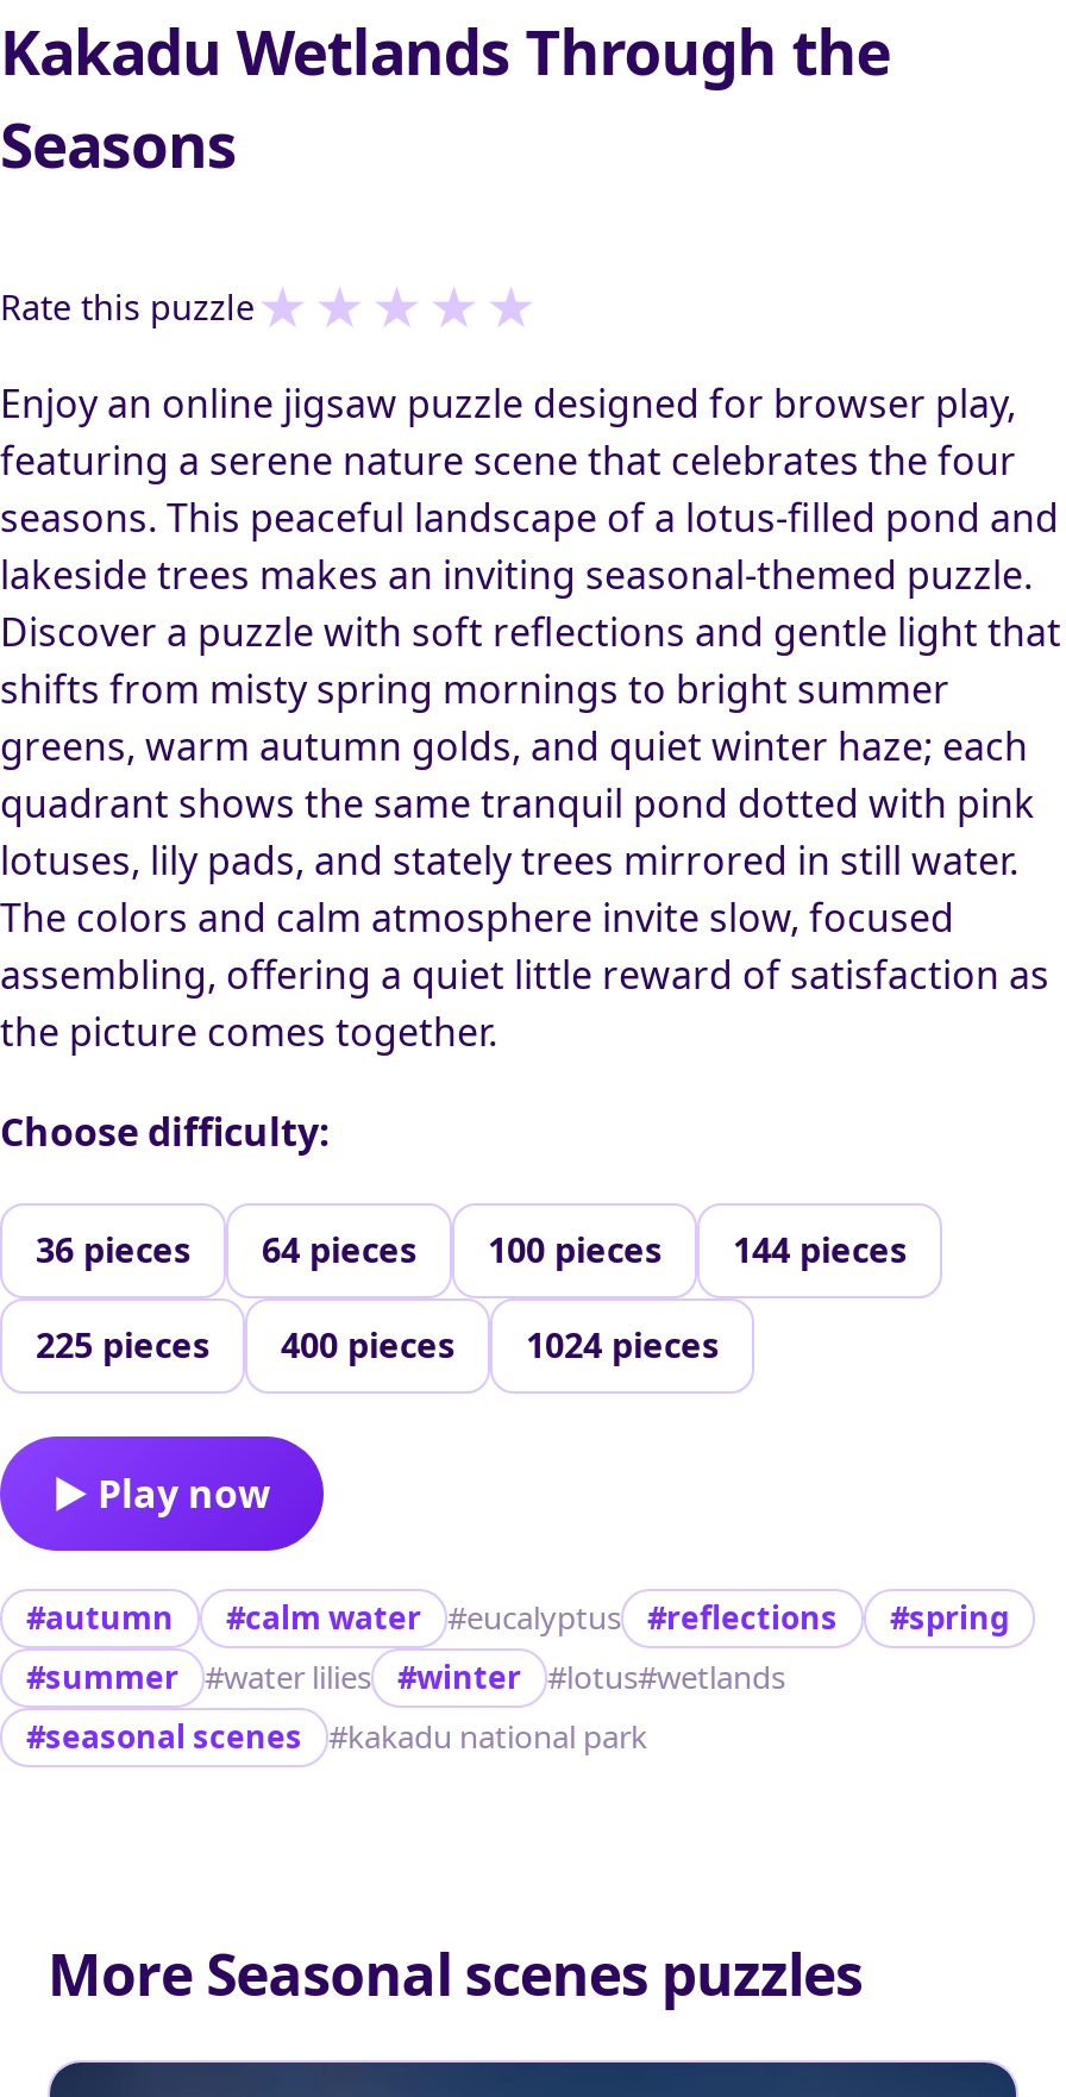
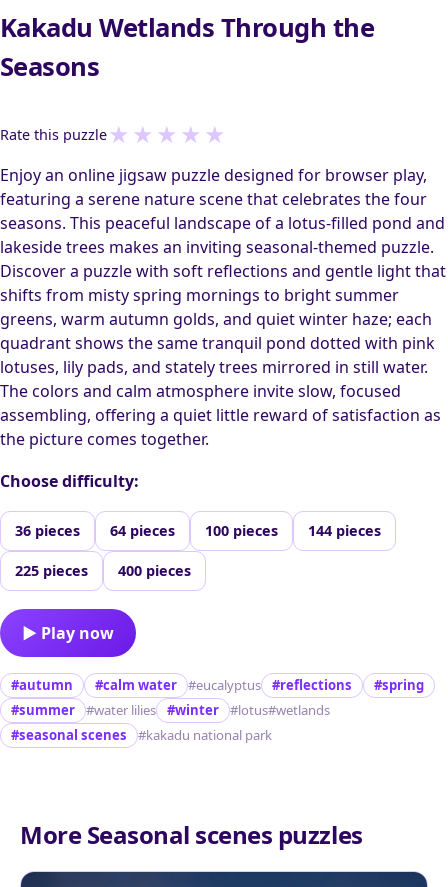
- 1024 pieces
